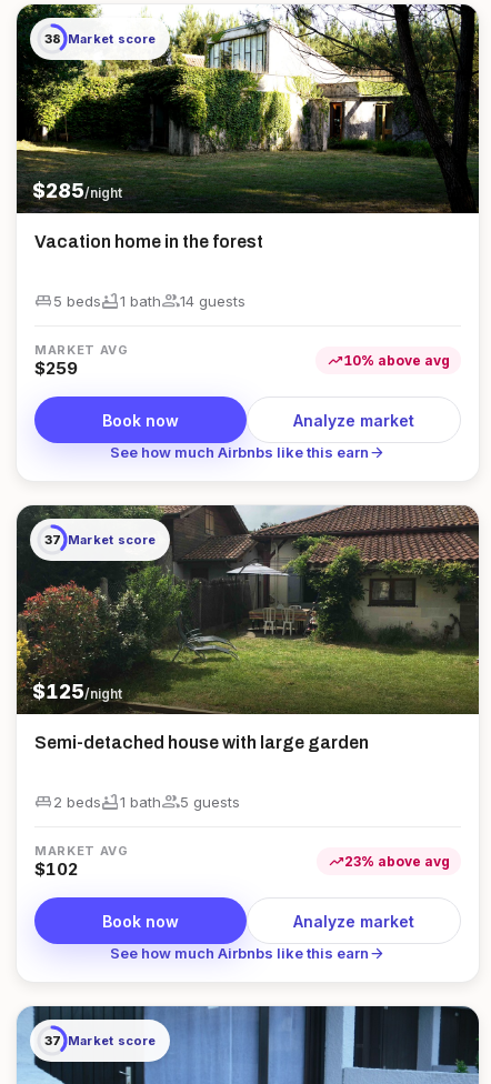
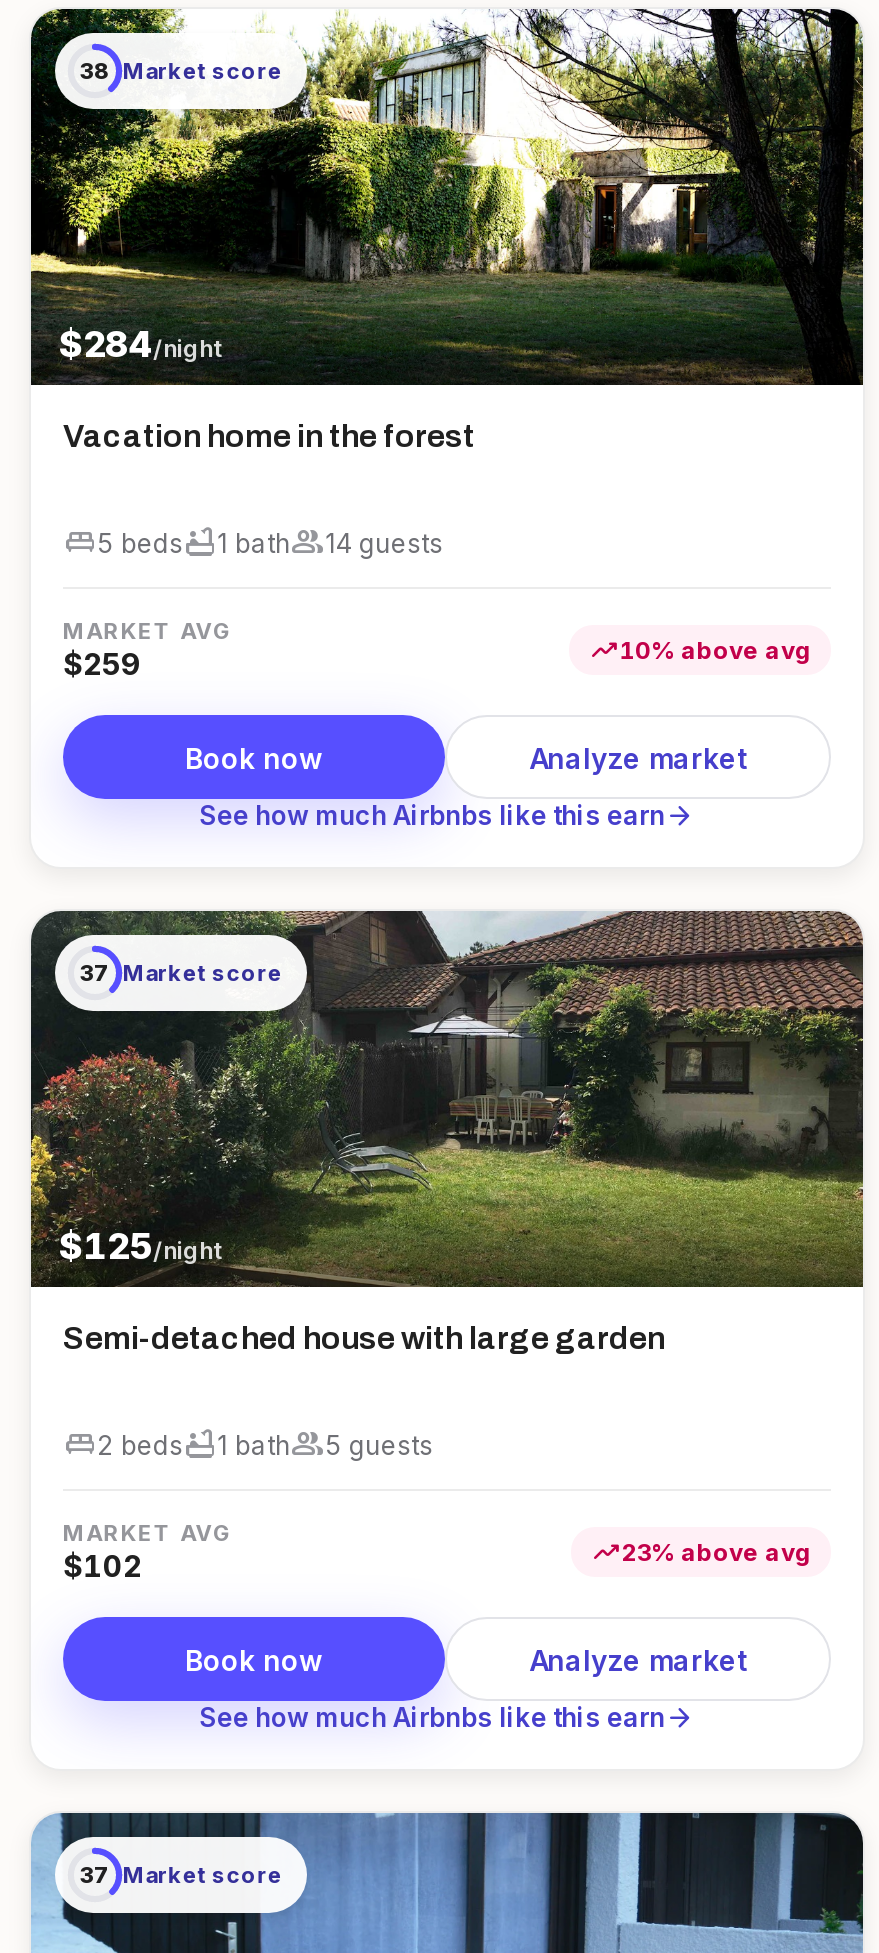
- $285/night
+ $284/night
